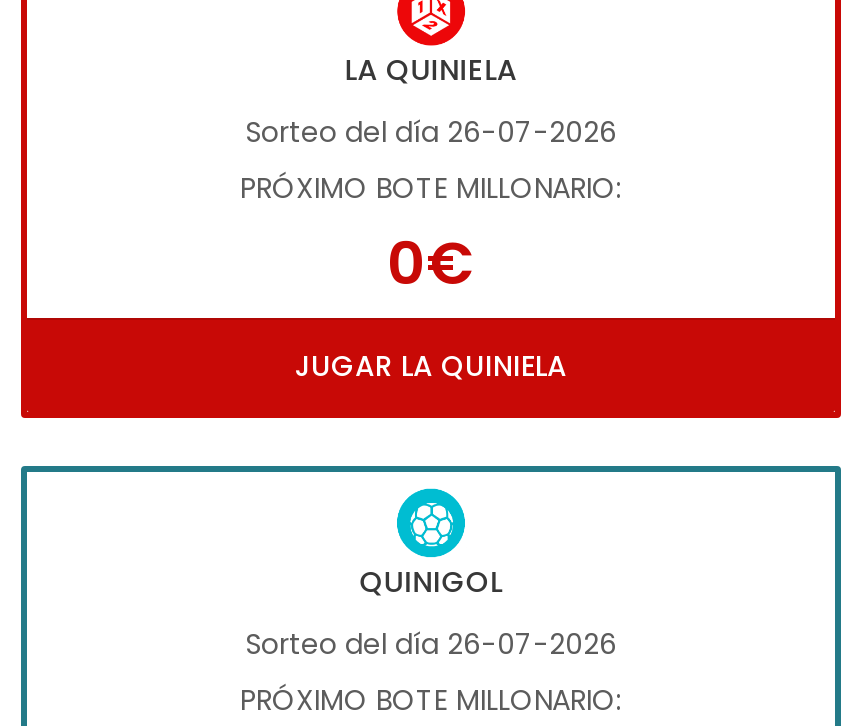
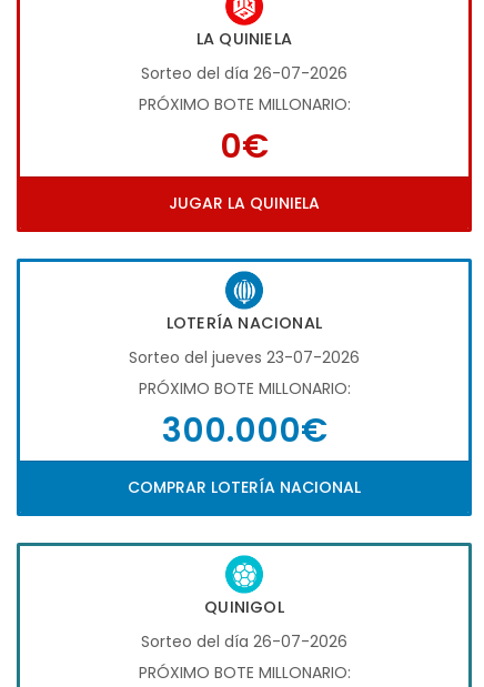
+ [image]
+ LOTERÍA NACIONAL
+ Sorteo del jueves 23-07-2026
+ PRÓXIMO BOTE MILLONARIO:
+ 300.000€
+ COMPRAR LOTERÍA NACIONAL
